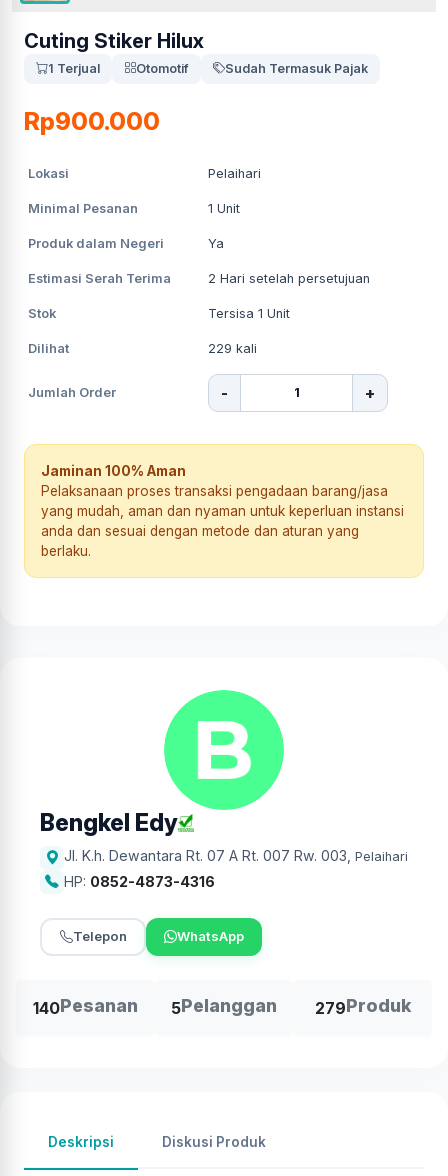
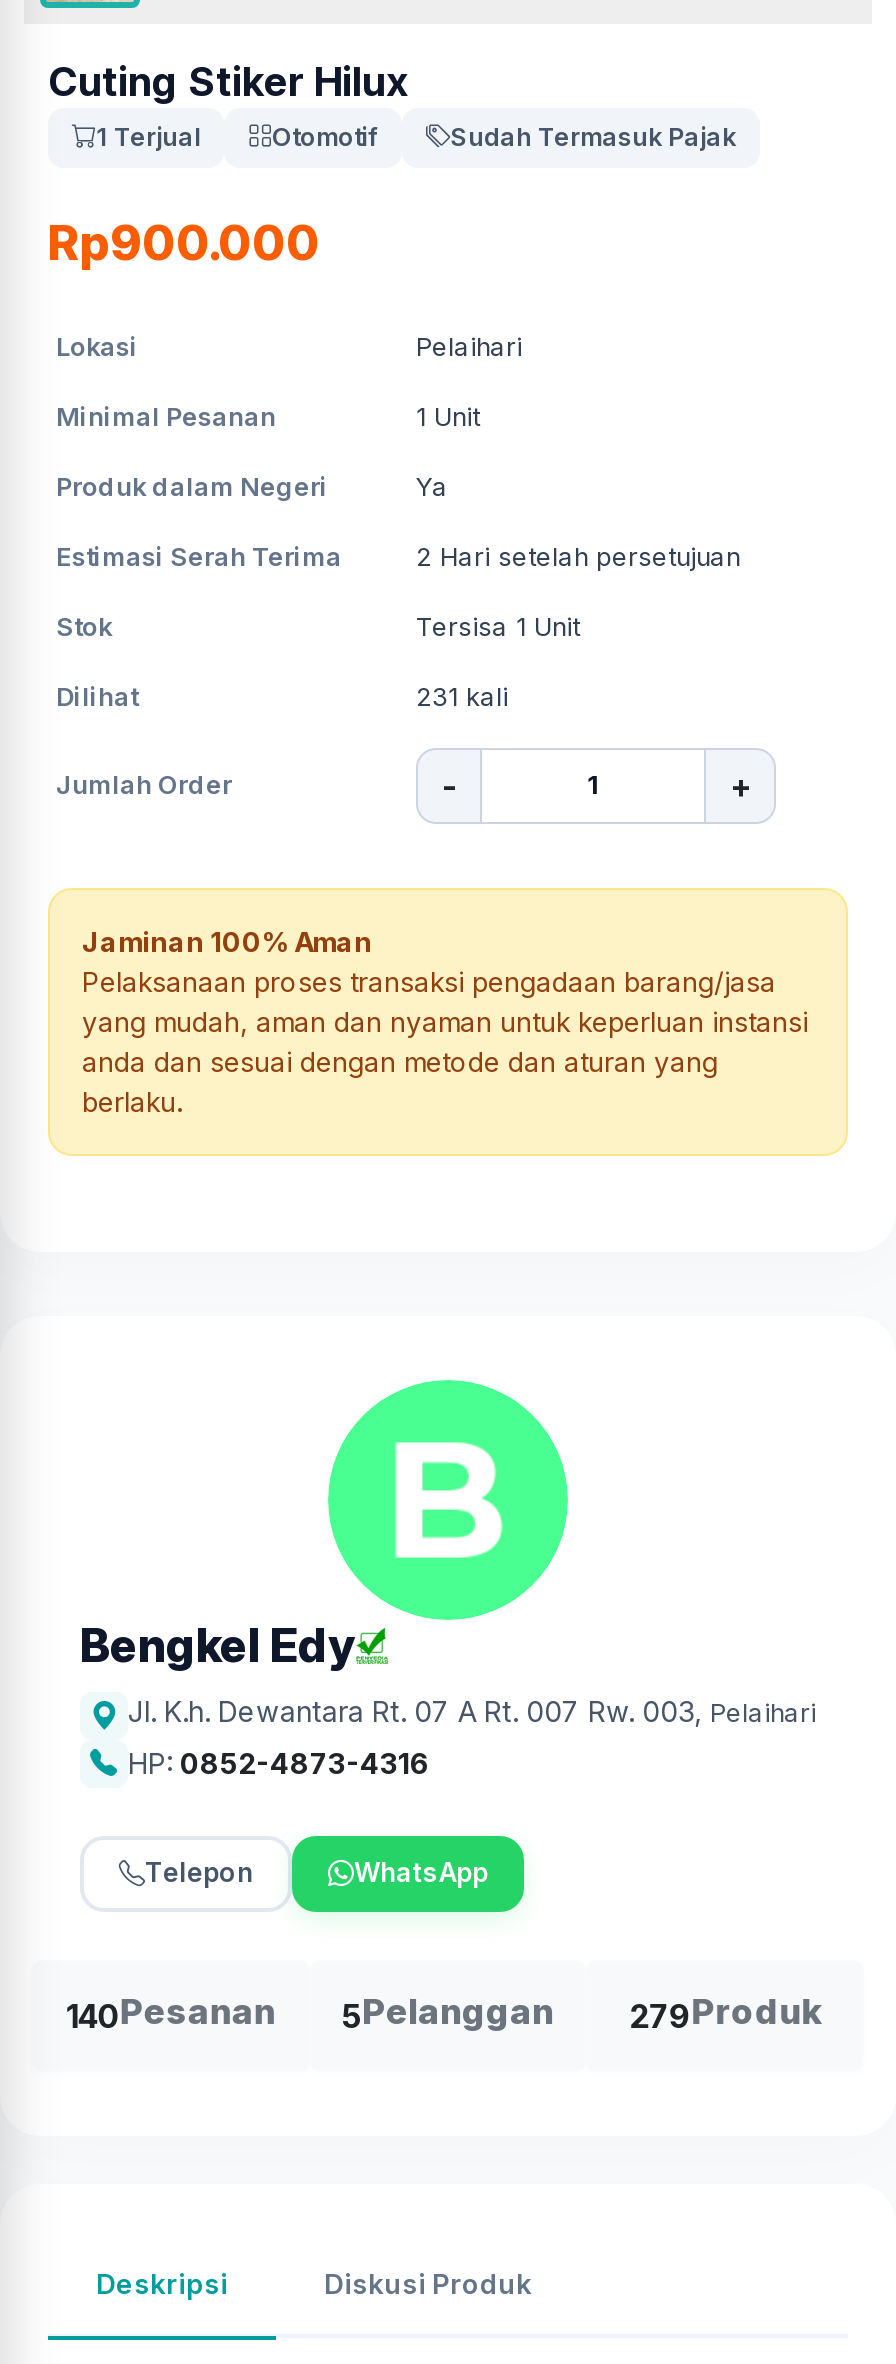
- 229 kali
+ 231 kali
